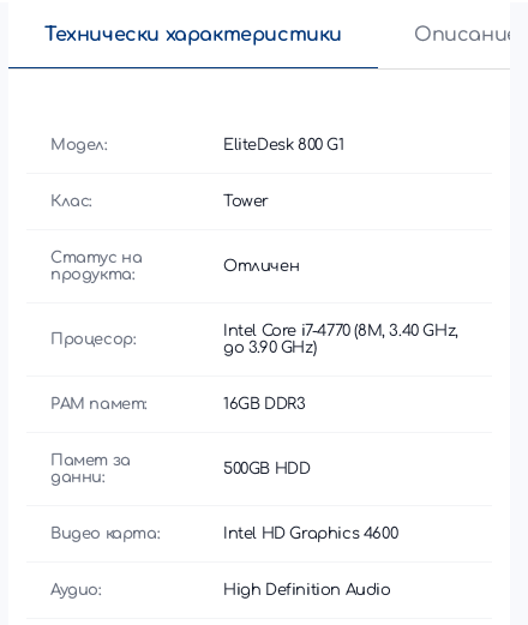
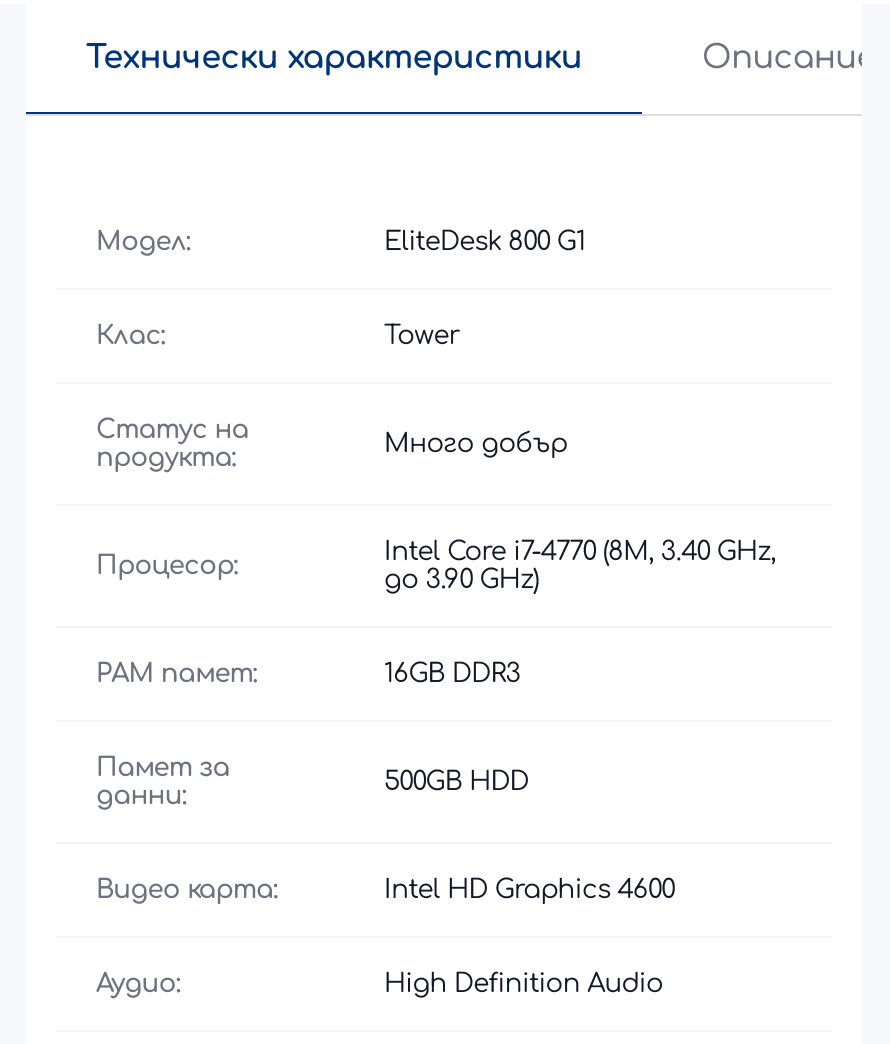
- Отличен
+ Много добър
